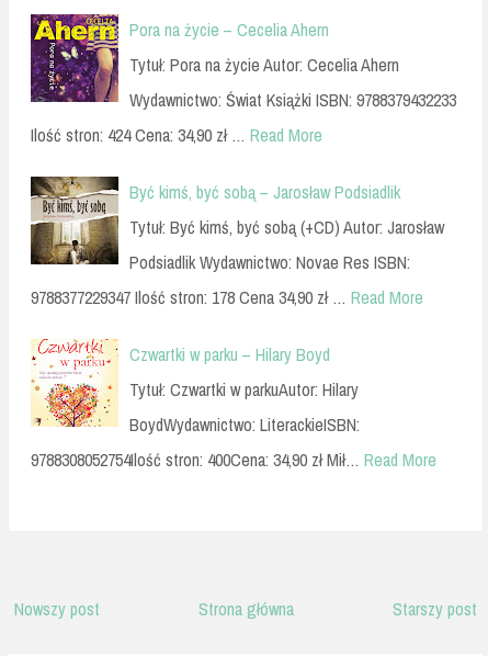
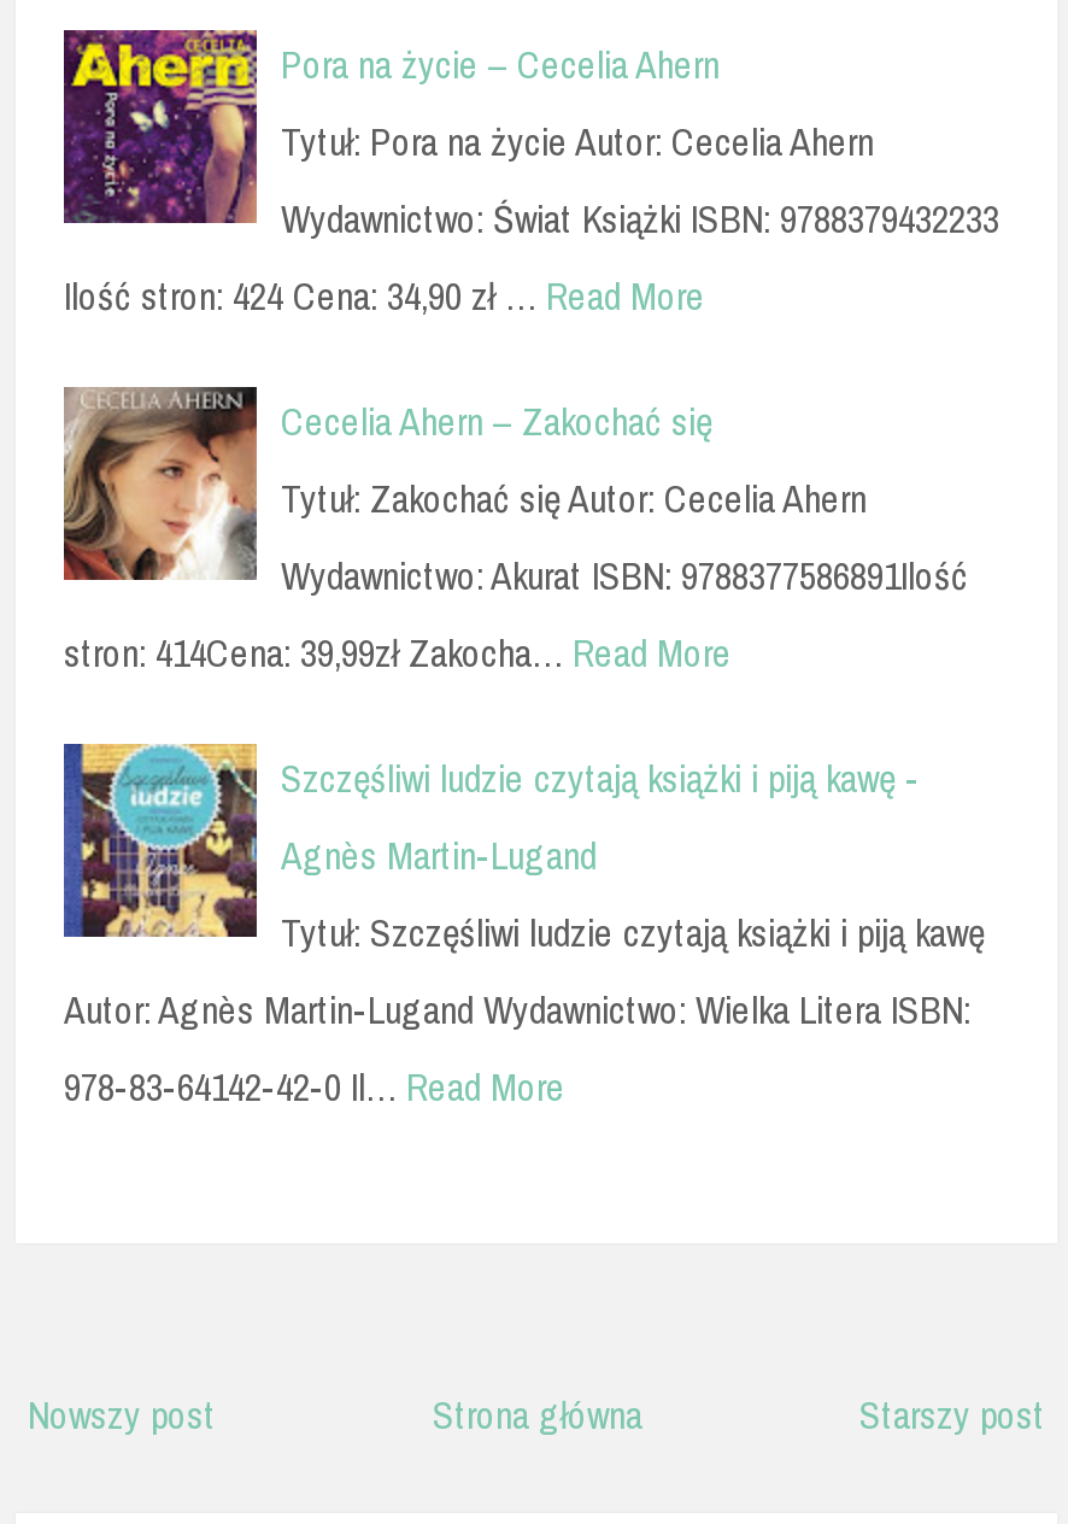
- [image]
- Być kimś, być sobą – Jarosław Podsiadlik
- Tytuł: Być kimś, być sobą (+CD) Autor: Jarosław
- Podsiadlik Wydawnictwo: Novae Res ISBN:
- 9788377229347 Ilość stron: 178 Cena 34,90 zł … Read More
- Czwartki w parku – Hilary Boyd
- Tytuł: Czwartki w parkuAutor: Hilary
- BoydWydawnictwo: LiterackieISBN:
- 9788308052754Ilość stron: 400Cena: 34,90 zł Mił… Read More
+ [image]
+ Cecelia Ahern – Zakochać się
+ Tytuł: Zakochać się Autor: Cecelia Ahern
+ Wydawnictwo: Akurat ISBN: 9788377586891Ilość
+ stron: 414Cena: 39,99zł Zakocha… Read More
+ Szczęśliwi ludzie czytają książki i piją kawę -
+ Agnès Martin-Lugand
+ Tytuł: Szczęśliwi ludzie czytają książki i piją kawę
+ Autor: Agnès Martin-Lugand Wydawnictwo: Wielka Litera ISBN:
+ 978-83-64142-42-0 Il… Read More

- [image]
+ [image]
